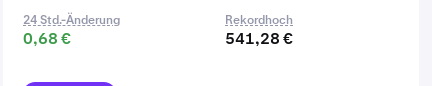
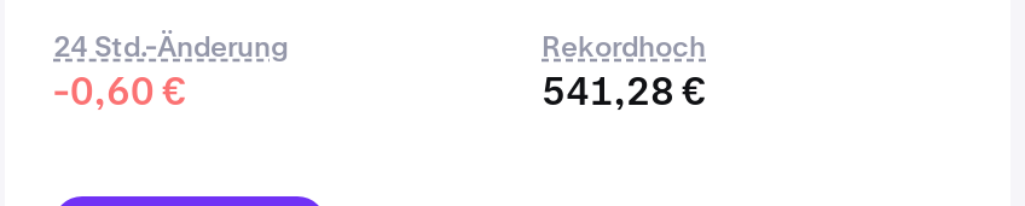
- 0,68 €
+ -0,60 €
